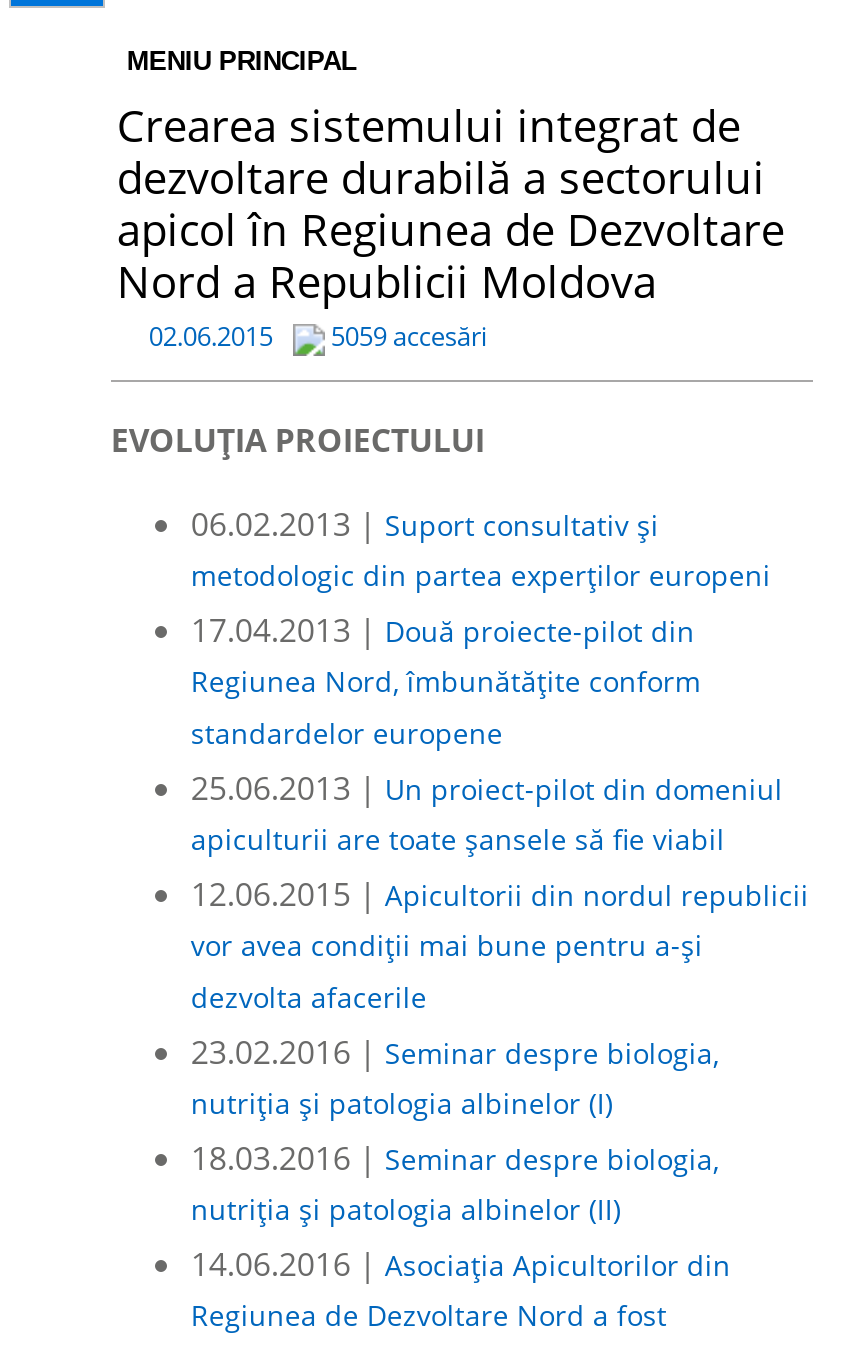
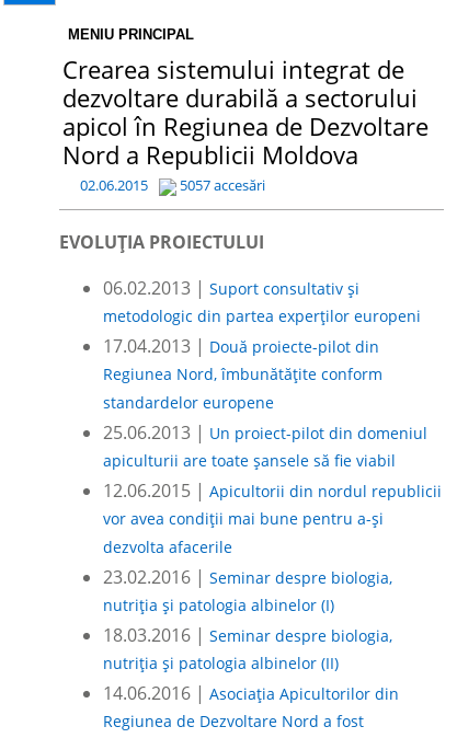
- 02.06.2015 5059 accesări
+ 02.06.2015 5057 accesări
